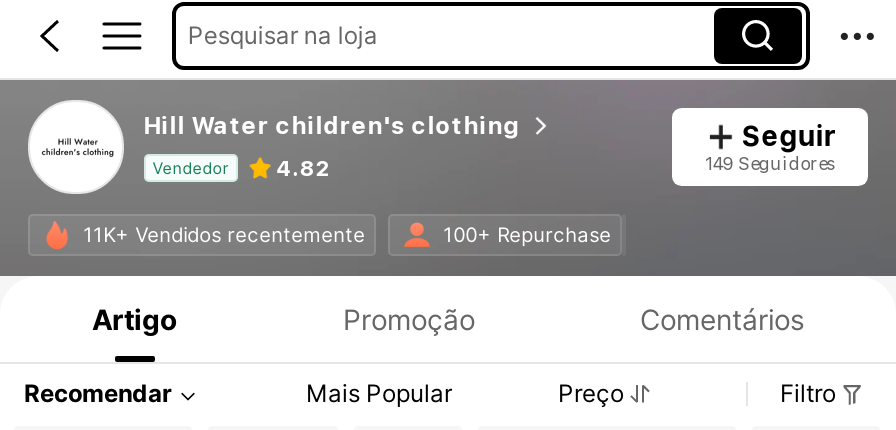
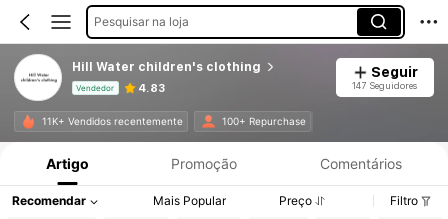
- 4.82
+ 4.83

- 149 Seguidores
+ 147 Seguidores
